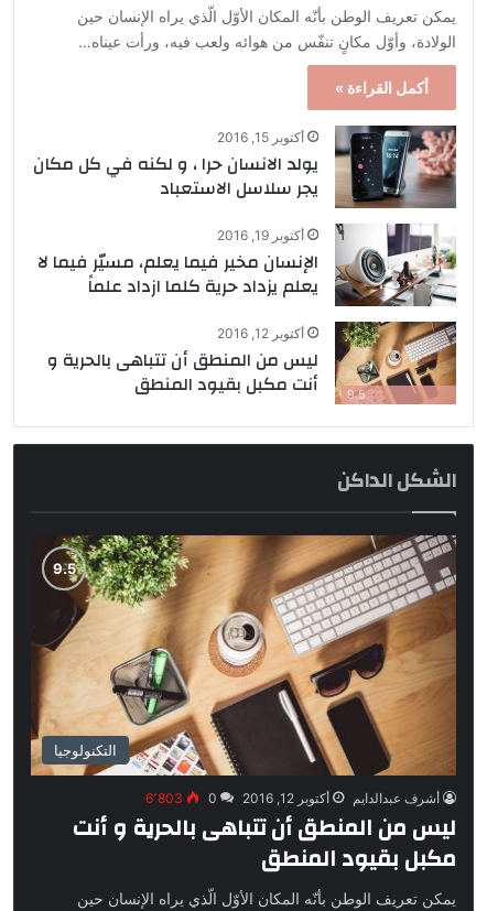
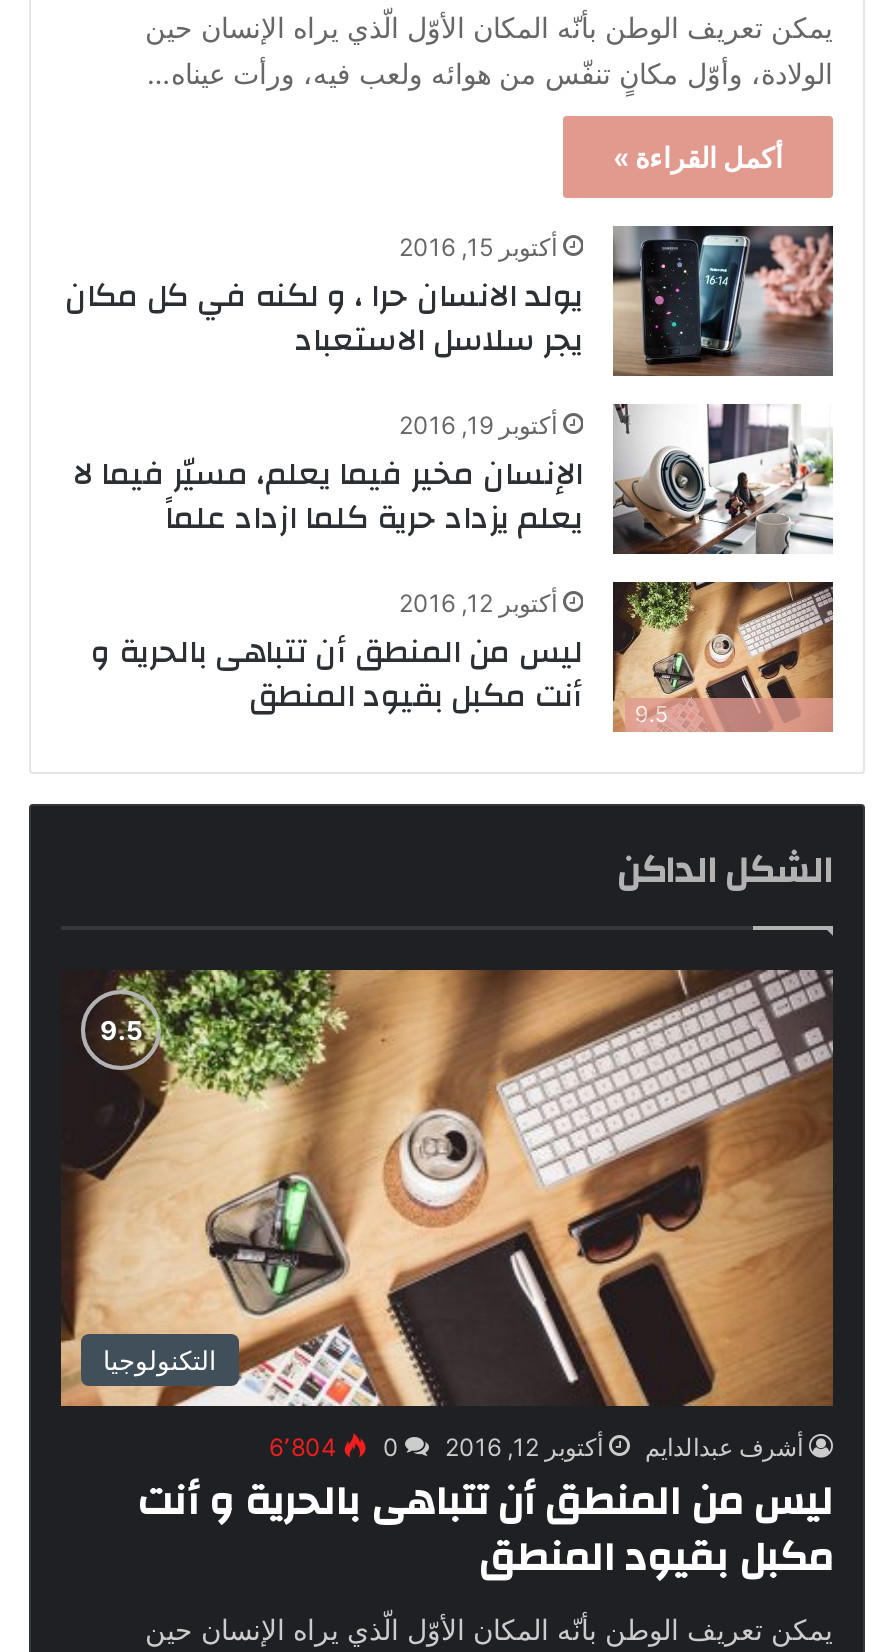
- 6٬803 0
+ 6٬804 0
